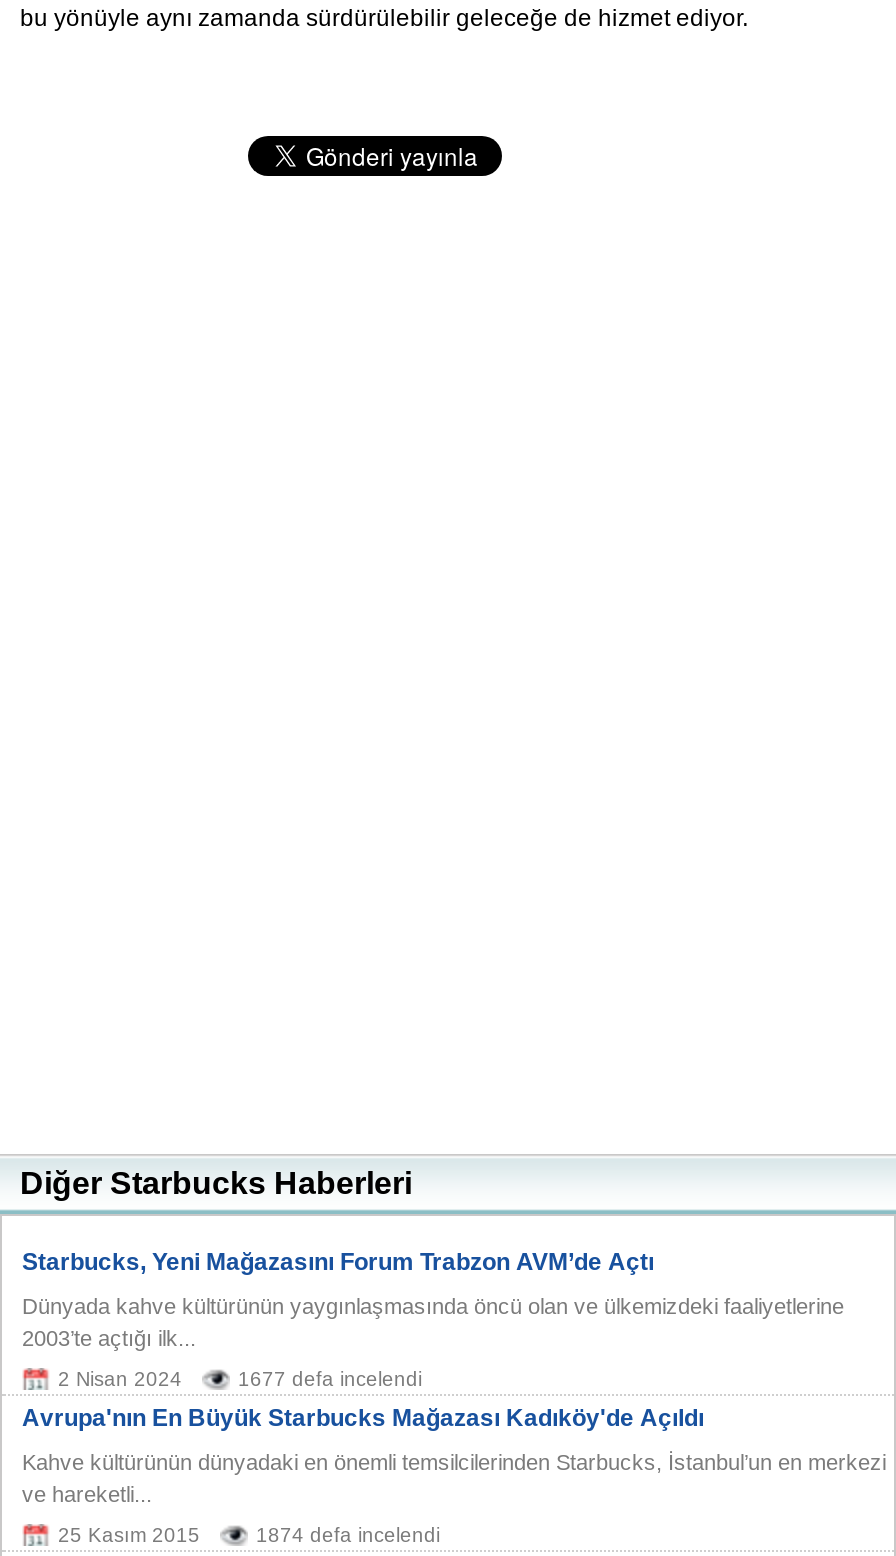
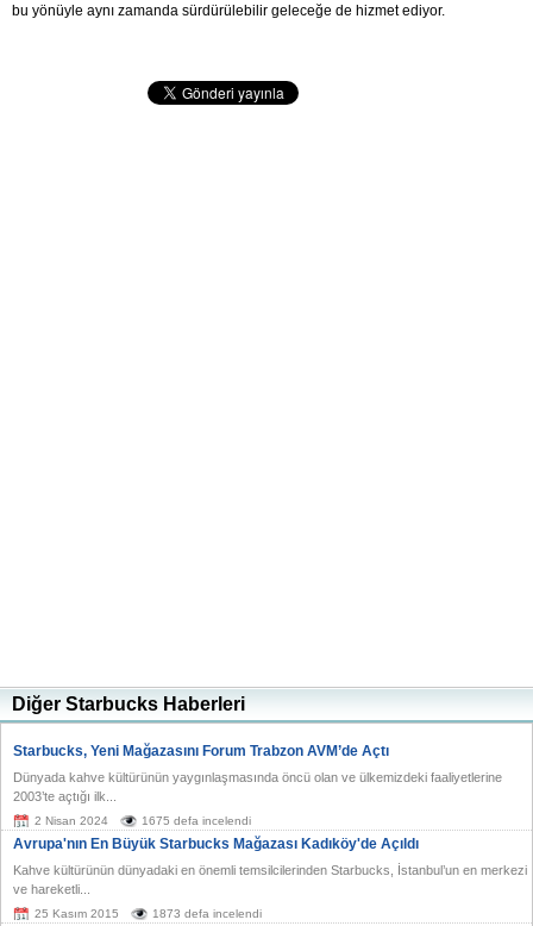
- 1677 defa incelendi
+ 1675 defa incelendi

- 1874 defa incelendi
+ 1873 defa incelendi
